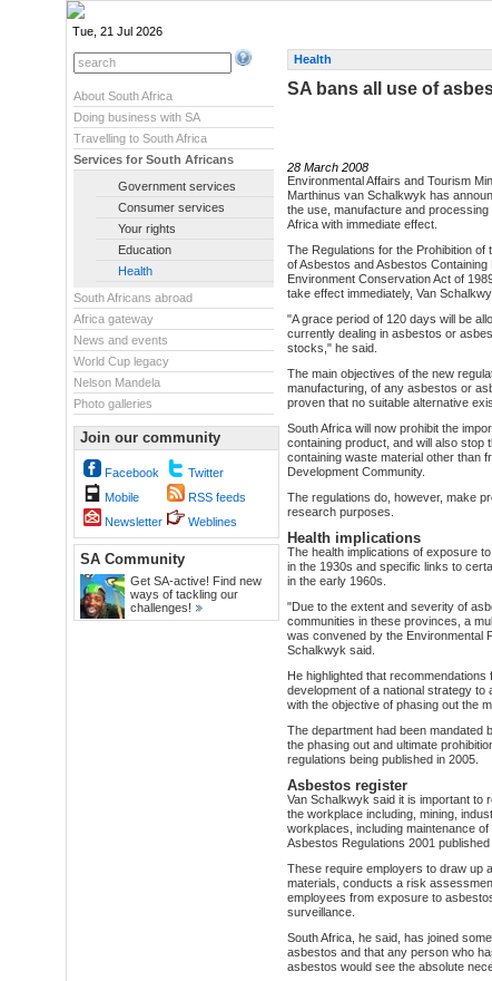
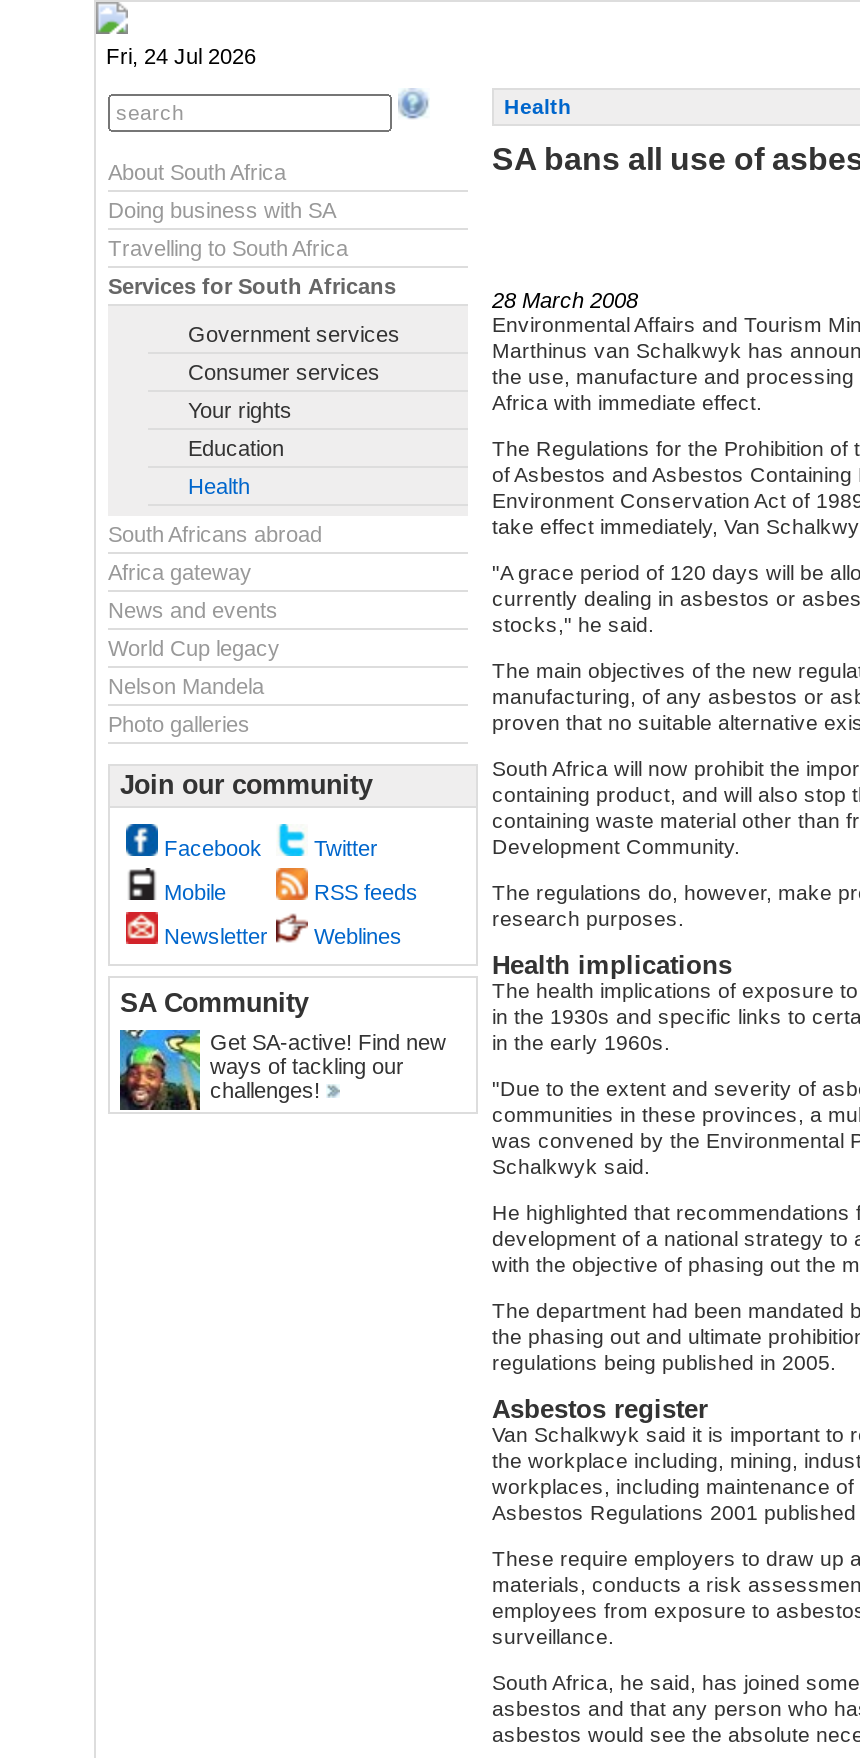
- Tue, 21 Jul 2026
+ Fri, 24 Jul 2026
